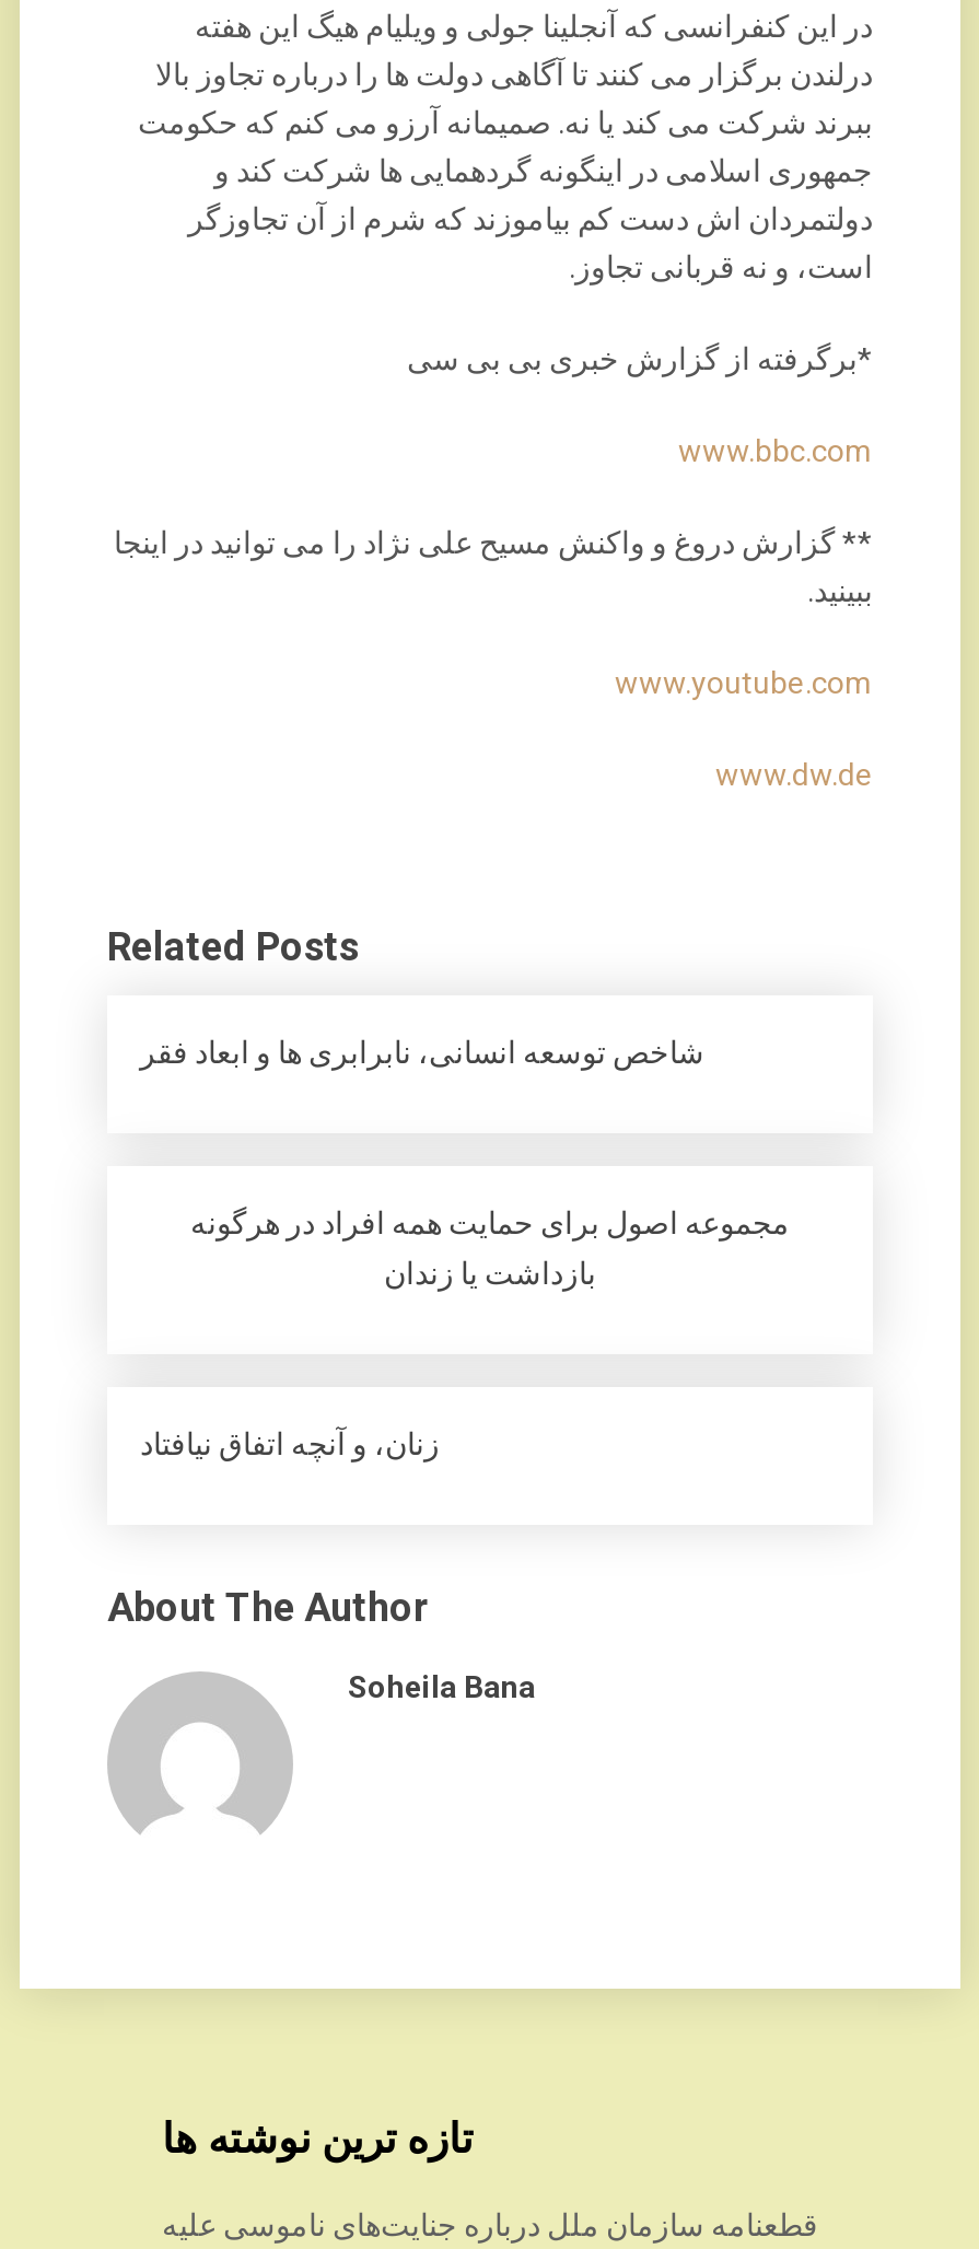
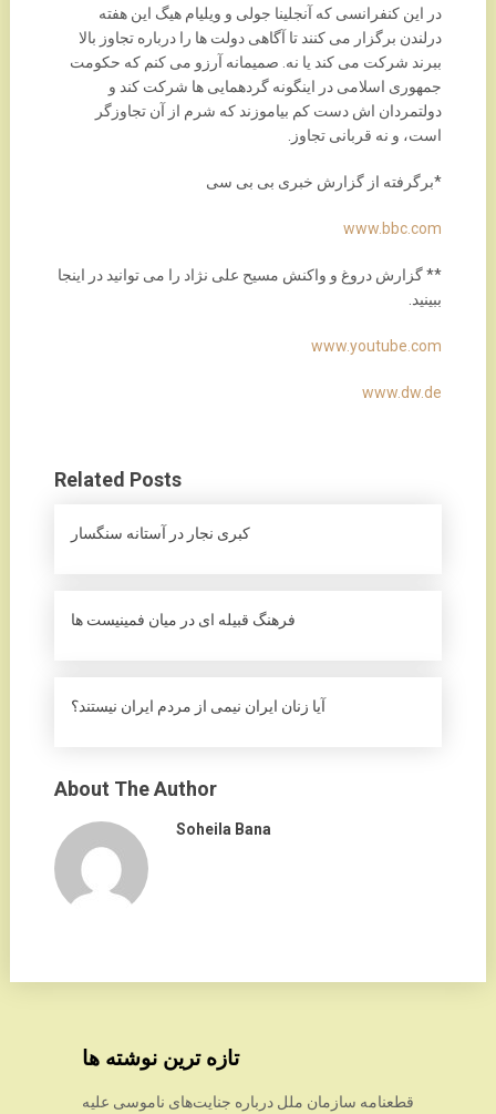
- شاخص توسعه انسانی، نابرابری ها و ابعاد فقر
+ کبری نجار در آستانه سنگسار

- مجموعه اصول برای حمايت همه افراد در هرگونه
- بازداشت يا زندان
+ فرهنگ قبیله ای در میان فمینیست ها

- زنان، و آنچه اتفاق نیافتاد
+ آيا زنان ايران نيمی از مردم ايران نيستند؟
